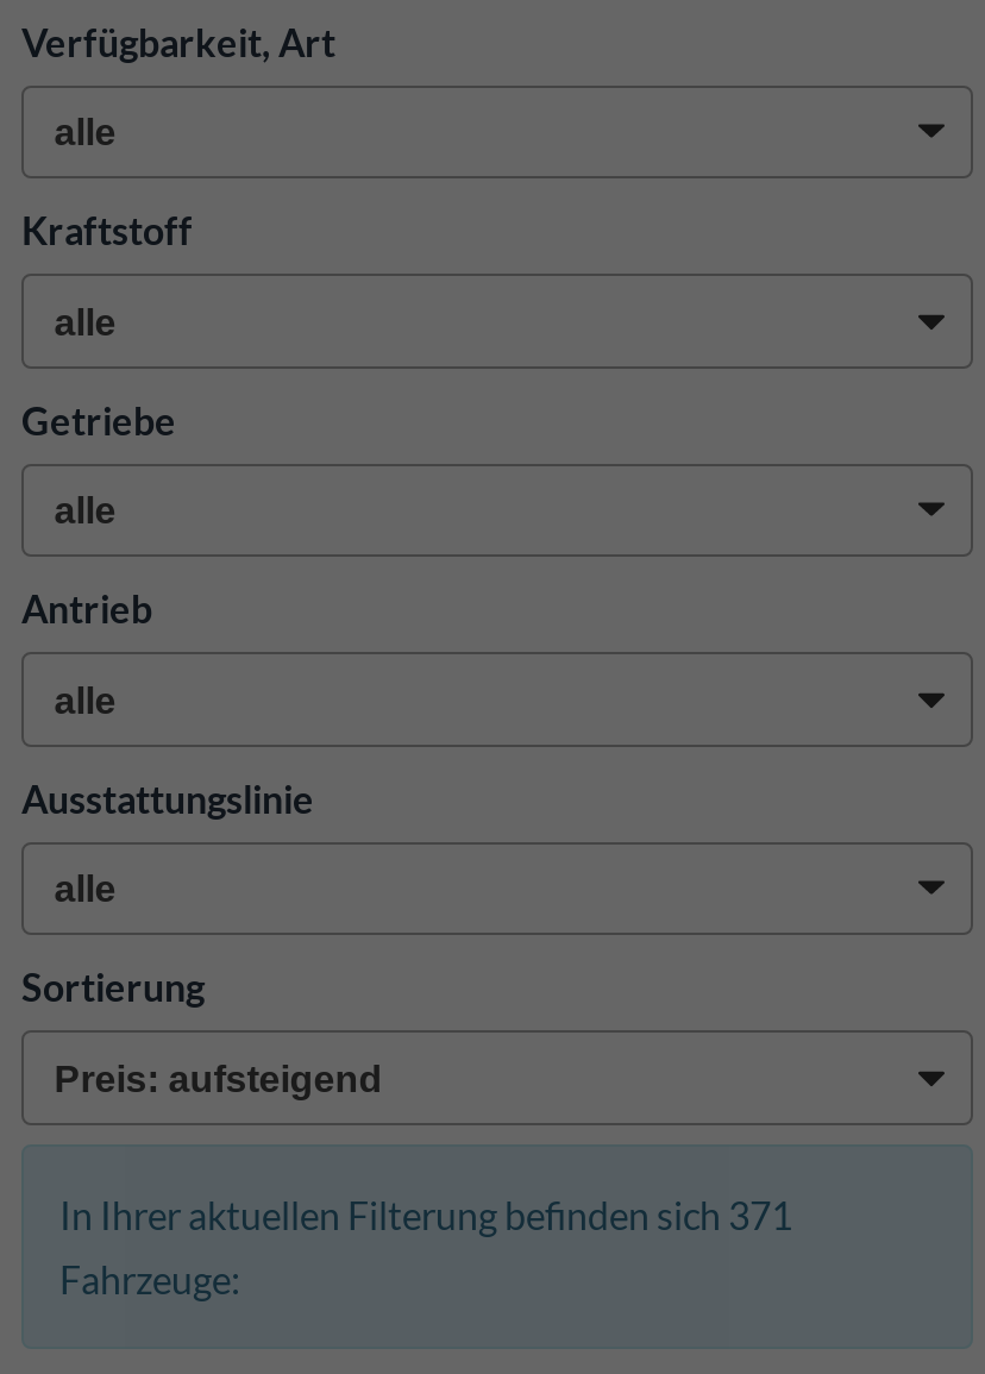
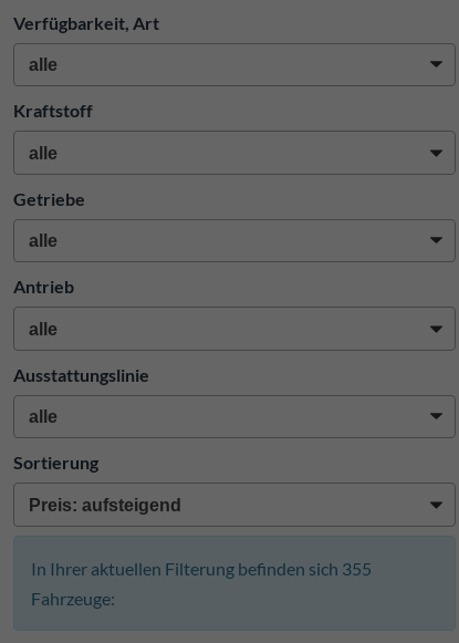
- In Ihrer aktuellen Filterung befinden sich 371
+ In Ihrer aktuellen Filterung befinden sich 355
